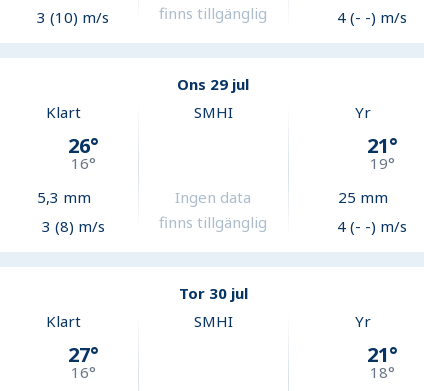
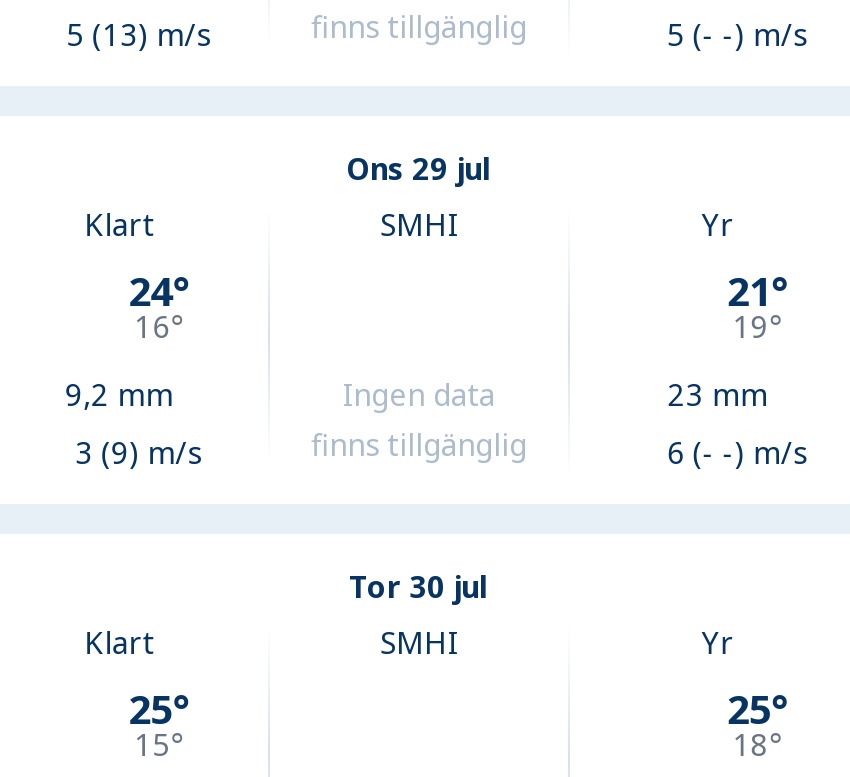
- 3 (10) m/s
+ 5 (13) m/s

- 4 (- -) m/s
+ 5 (- -) m/s

- 26°
+ 24°

- 5,3 mm
+ 9,2 mm

- 25 mm
+ 23 mm

- 3 (8) m/s
+ 3 (9) m/s

- 4 (- -) m/s
+ 6 (- -) m/s

- 27°
+ 25°

- 21°
+ 25°

- 16°
+ 15°
